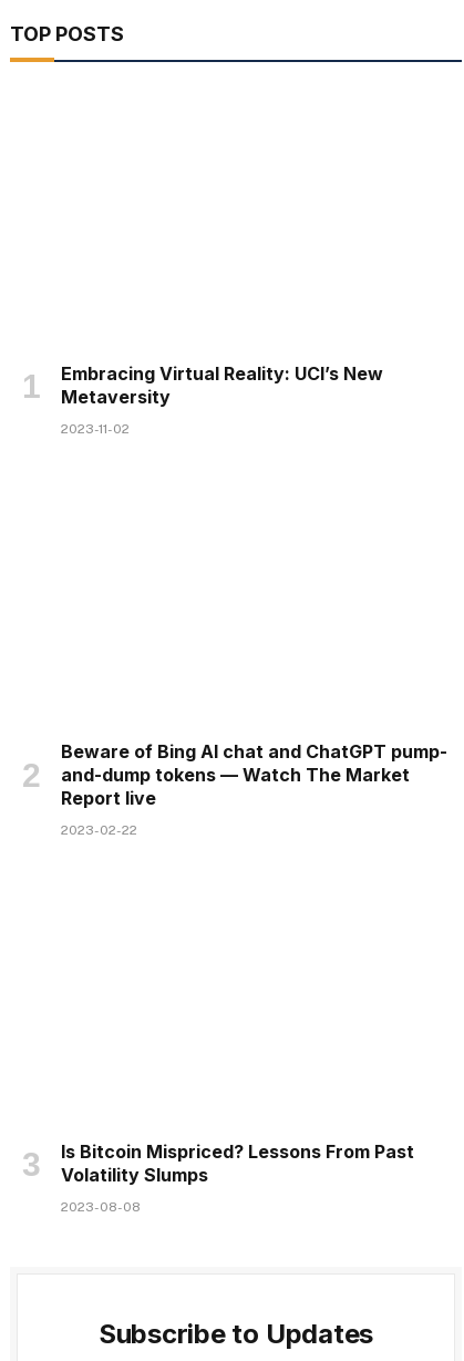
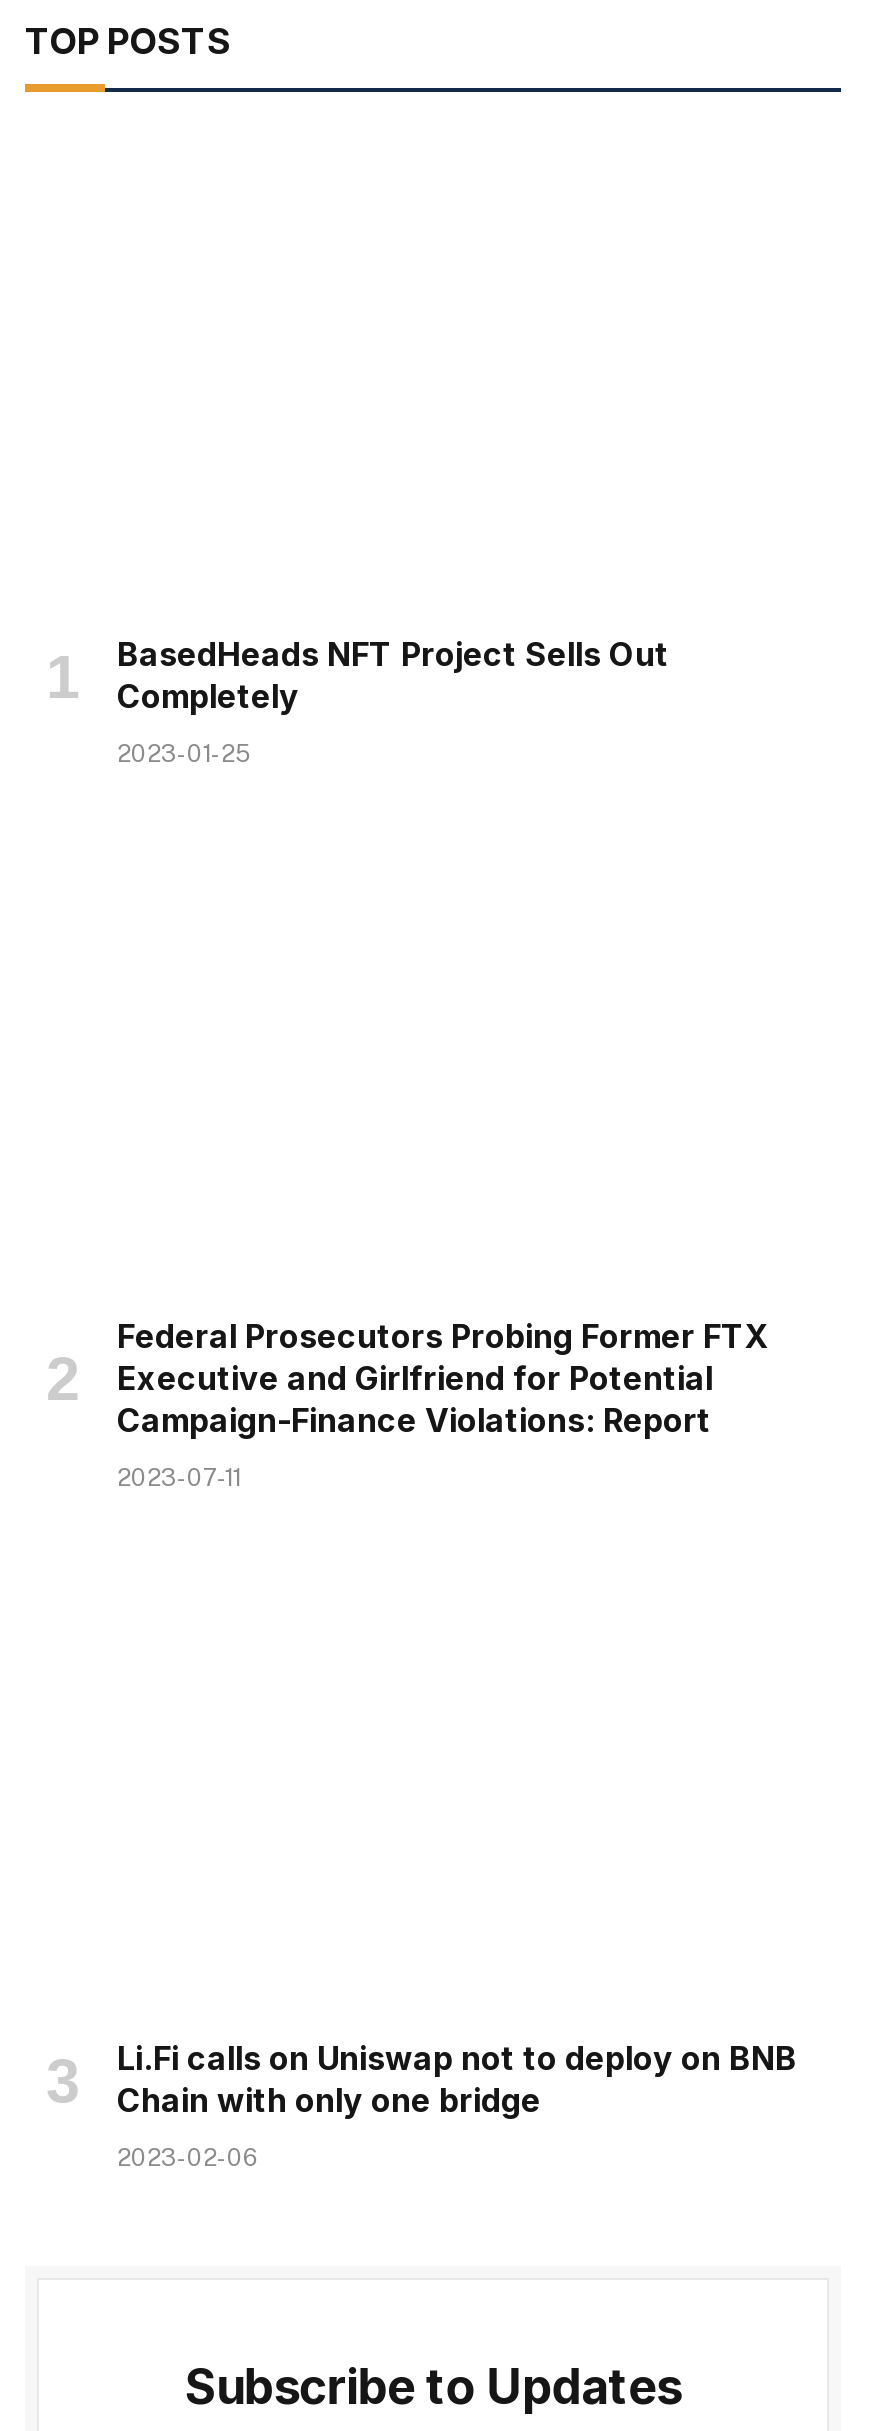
- Embracing Virtual Reality: UCI’s New
- Metaversity
+ BasedHeads NFT Project Sells Out
+ Completely

- 2023-11-02
+ 2023-01-25

- Beware of Bing AI chat and ChatGPT pump-
- and-dump tokens — Watch The Market
- Report live
+ Federal Prosecutors Probing Former FTX
+ Executive and Girlfriend for Potential
+ Campaign-Finance Violations: Report

- 2023-02-22
+ 2023-07-11

- Is Bitcoin Mispriced? Lessons From Past
- Volatility Slumps
+ Li.Fi calls on Uniswap not to deploy on BNB
+ Chain with only one bridge

- 2023-08-08
+ 2023-02-06
